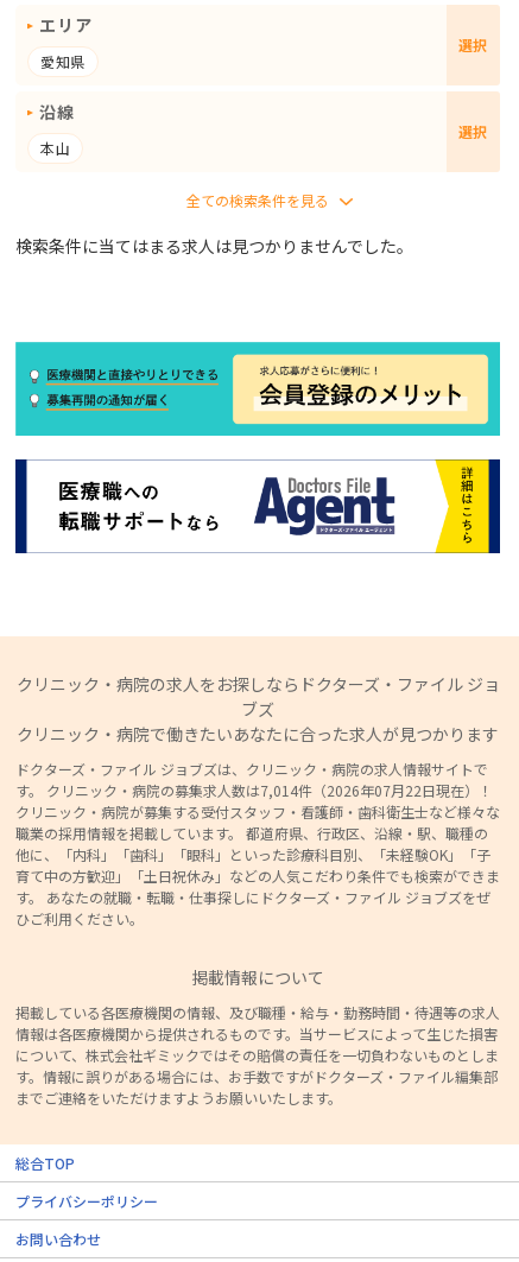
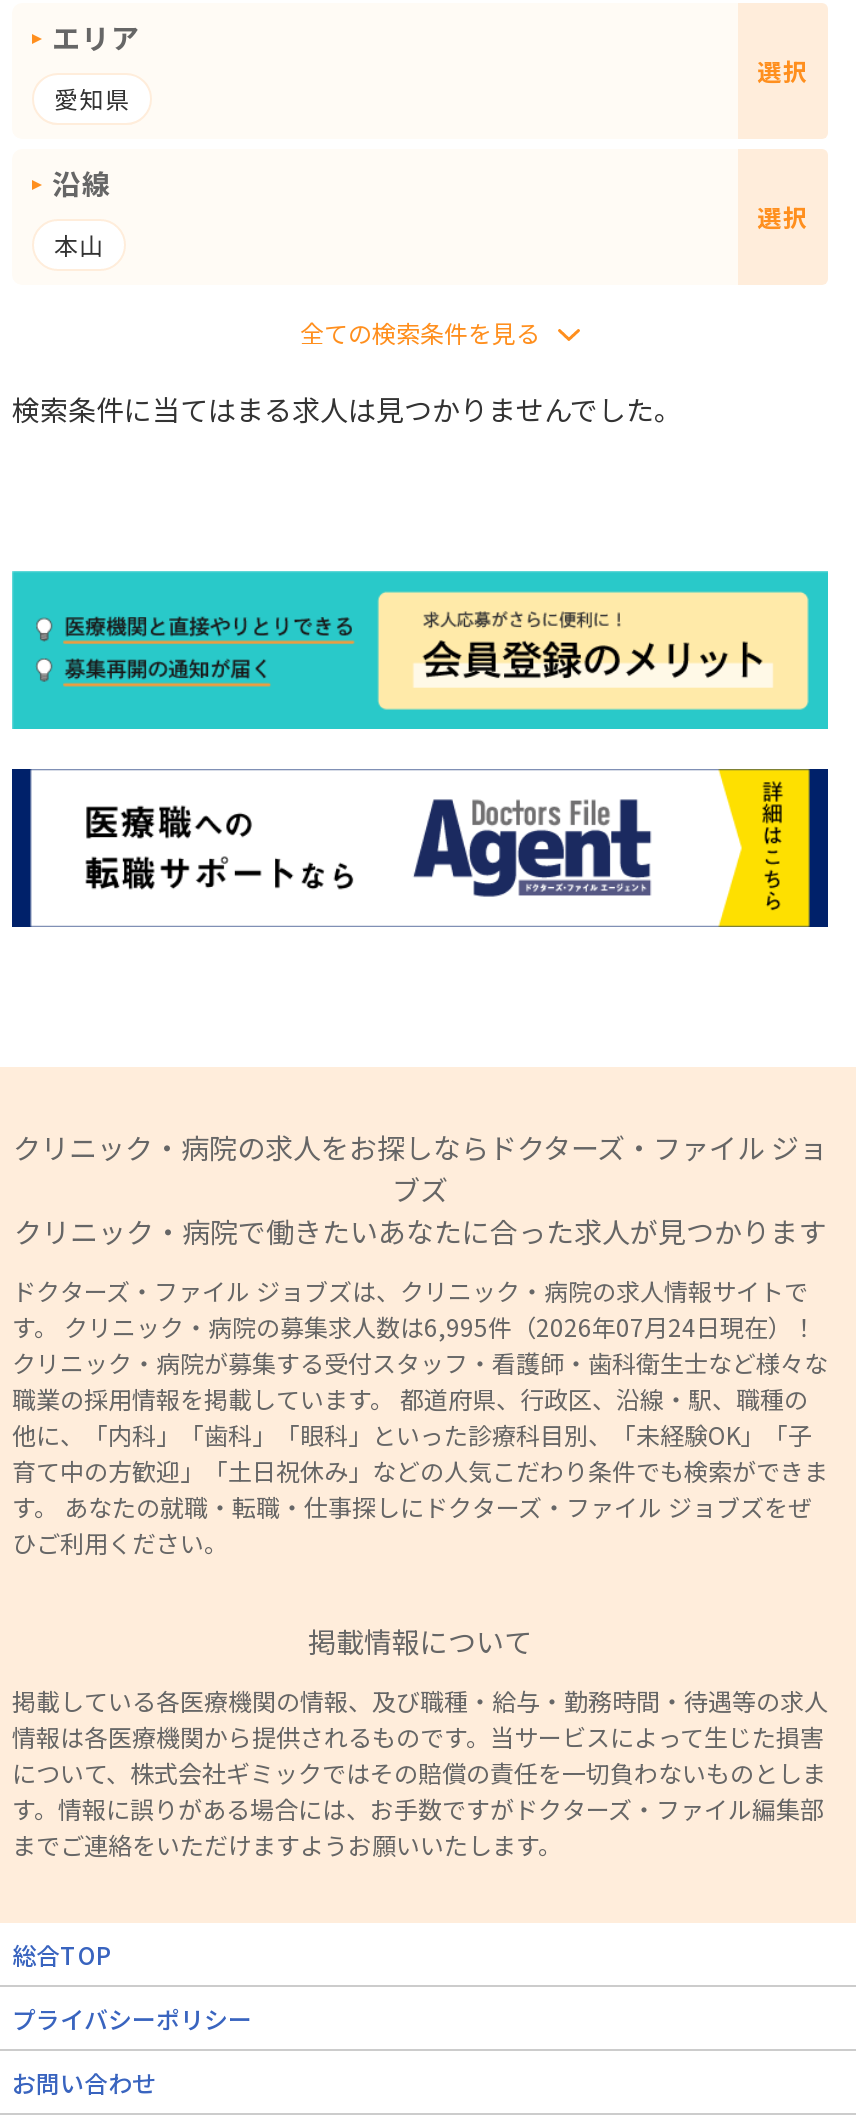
- す。 クリニック・病院の募集求人数は7,014件（2026年07月22日現在）！
+ す。 クリニック・病院の募集求人数は6,995件（2026年07月24日現在）！
